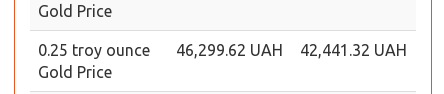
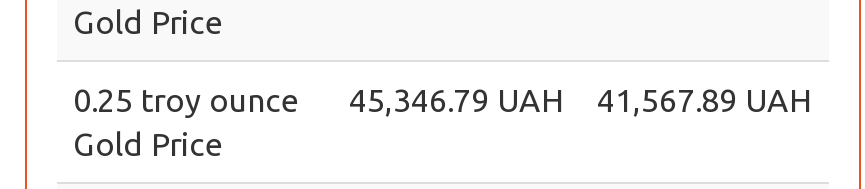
- 46,299.62 UAH
+ 45,346.79 UAH

- 42,441.32 UAH
+ 41,567.89 UAH
